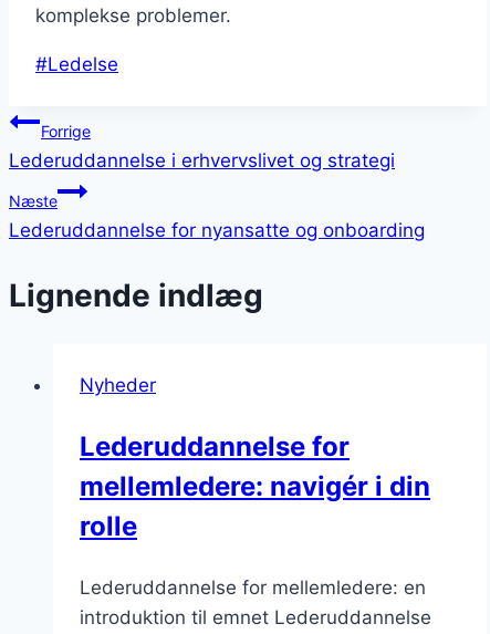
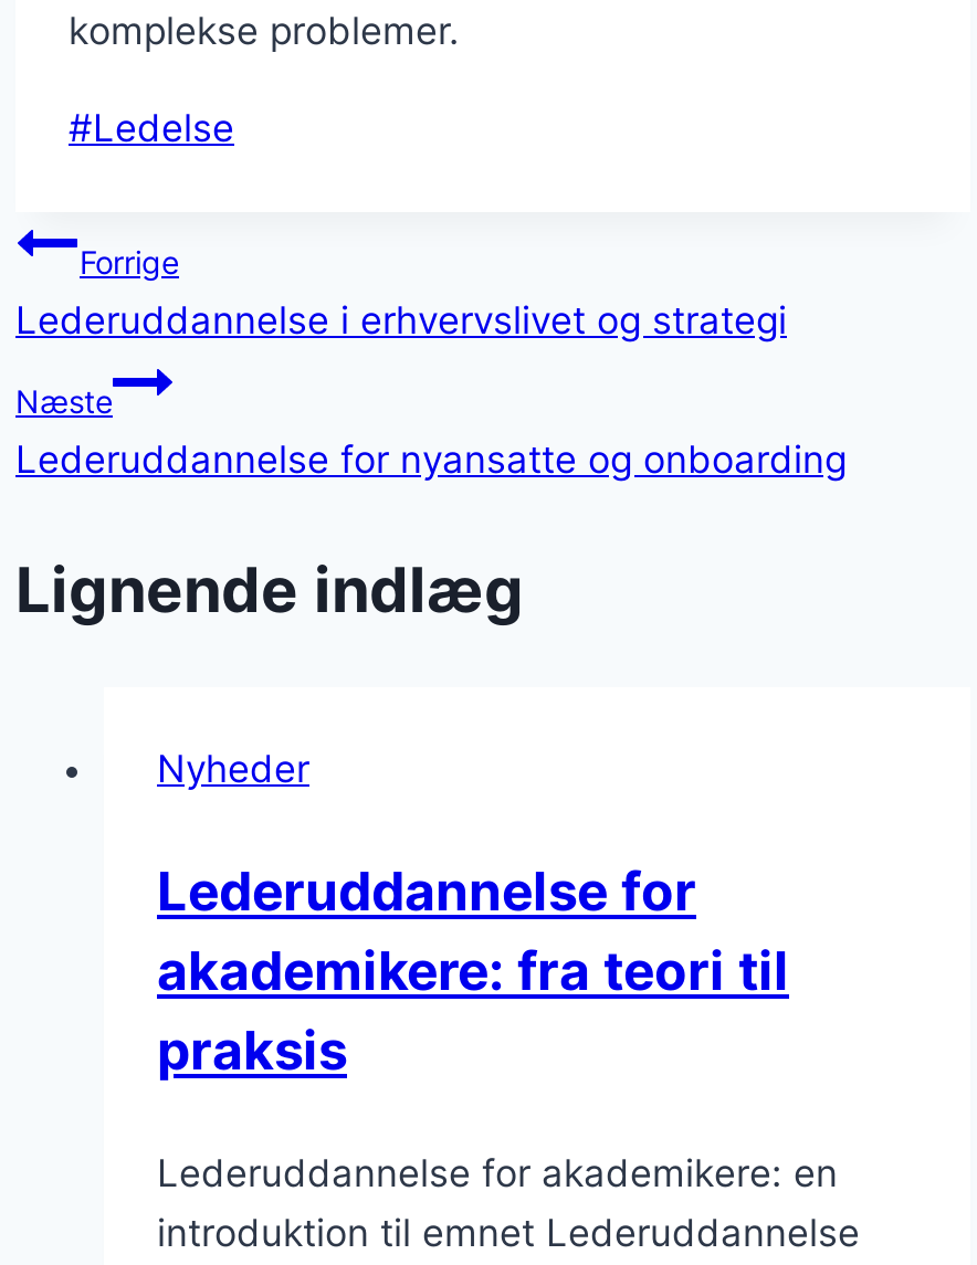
- mellemledere: navigér i din
- rolle
+ akademikere: fra teori til
+ praksis

- Lederuddannelse for mellemledere: en
+ Lederuddannelse for akademikere: en
